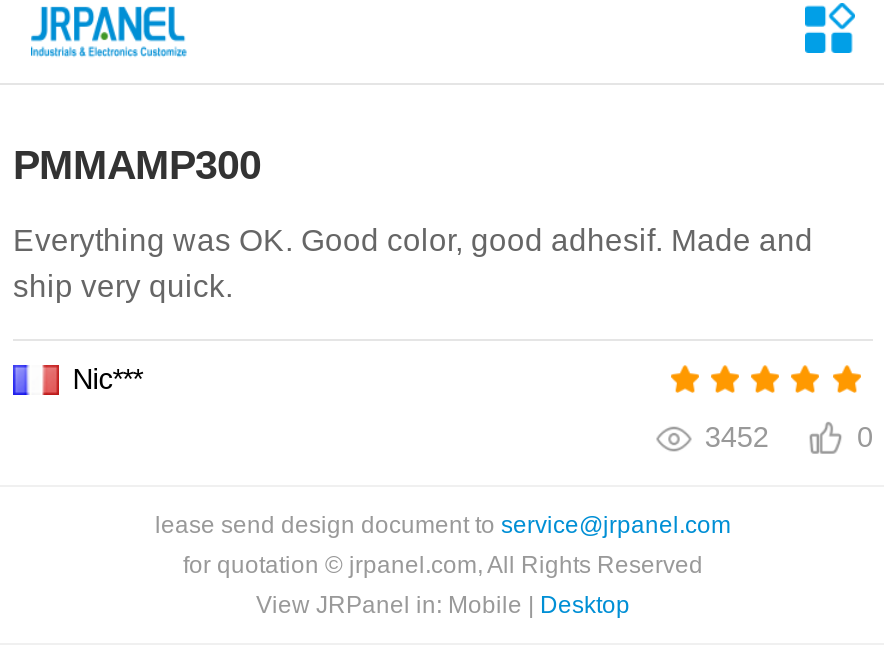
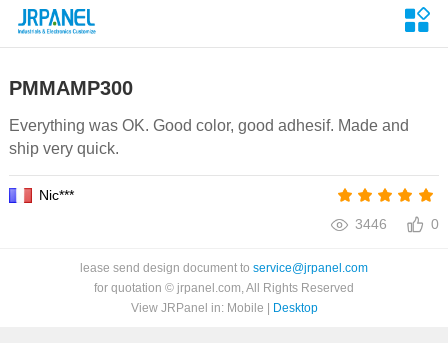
- 3452
+ 3446
